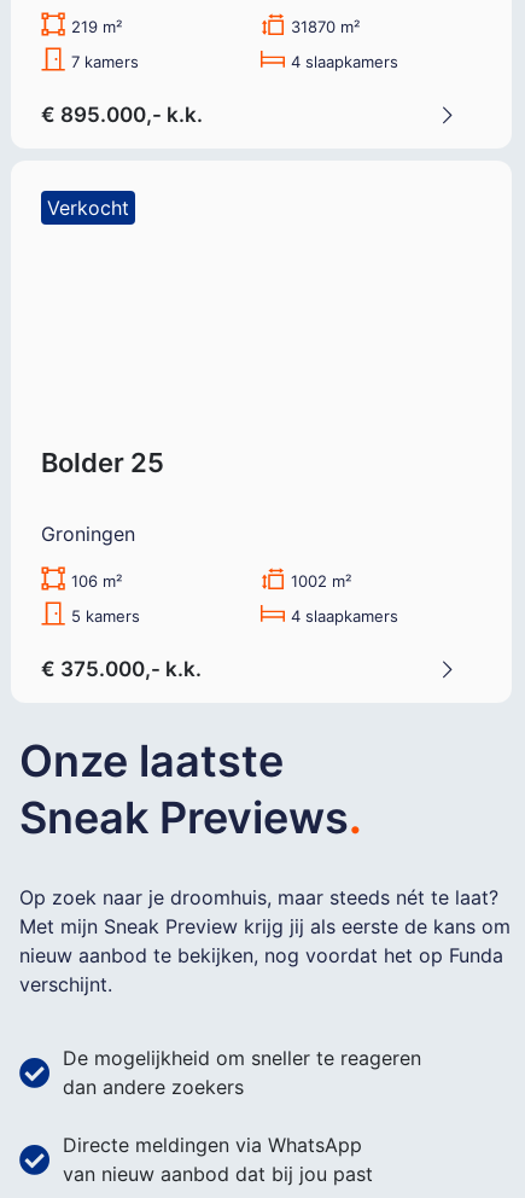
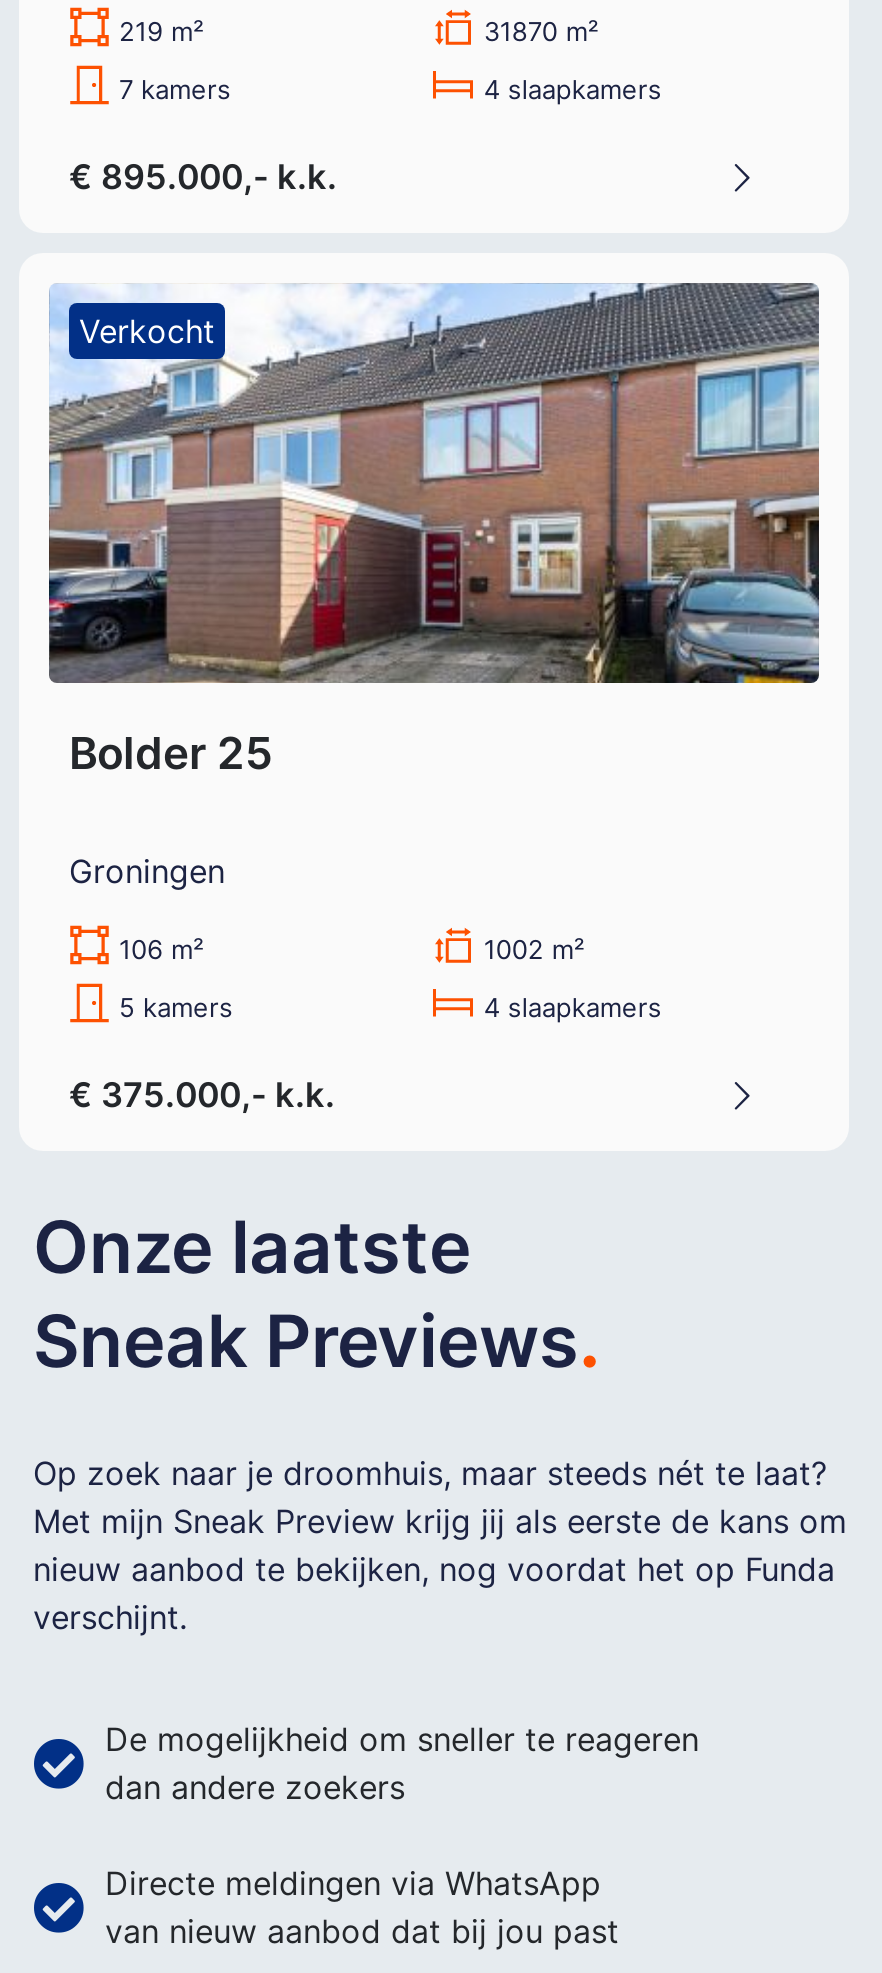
+ [image]
